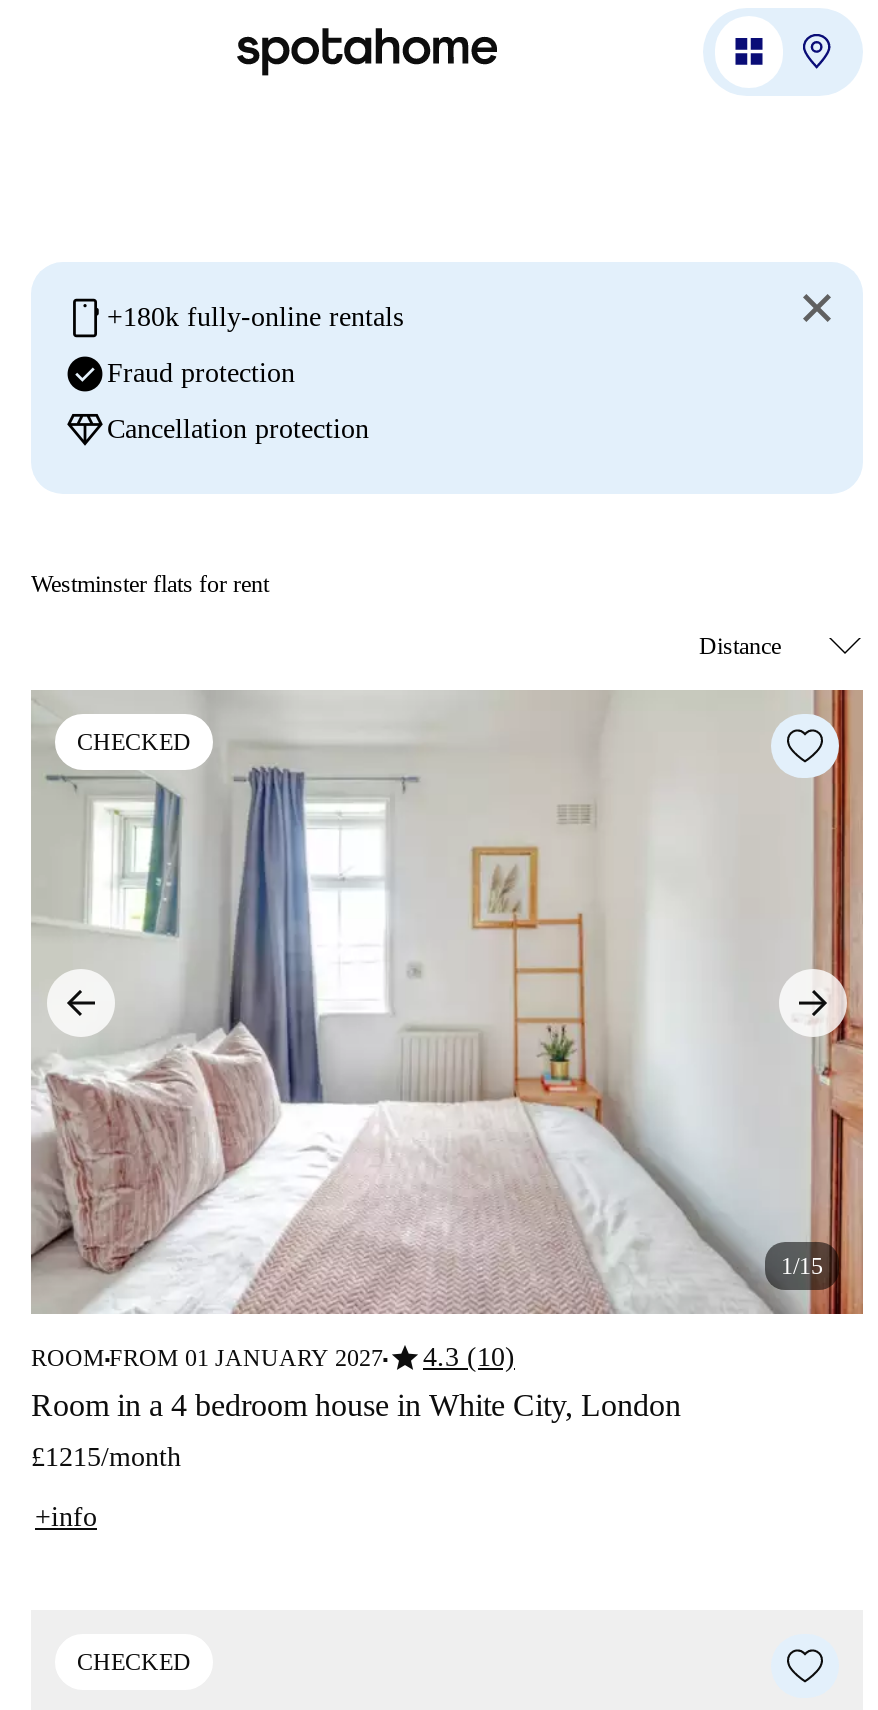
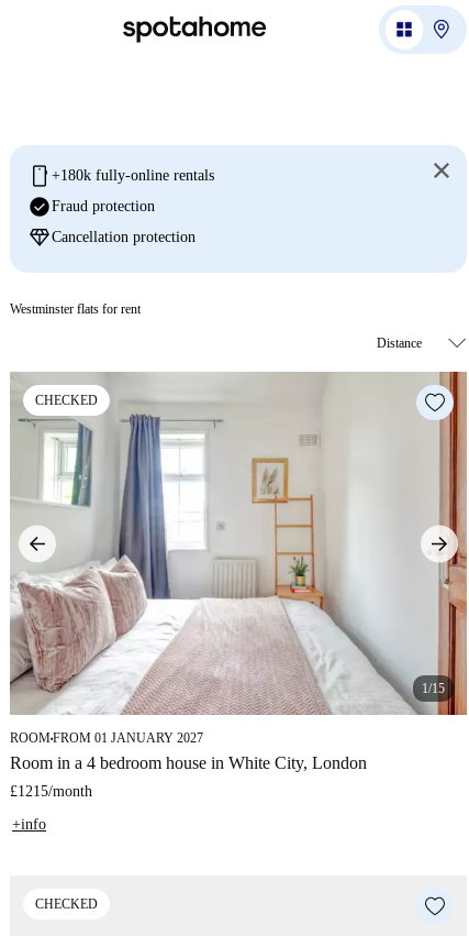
- ROOM FROM 01 JANUARY 2027 star4.3 (10)
+ ROOM FROM 01 JANUARY 2027
